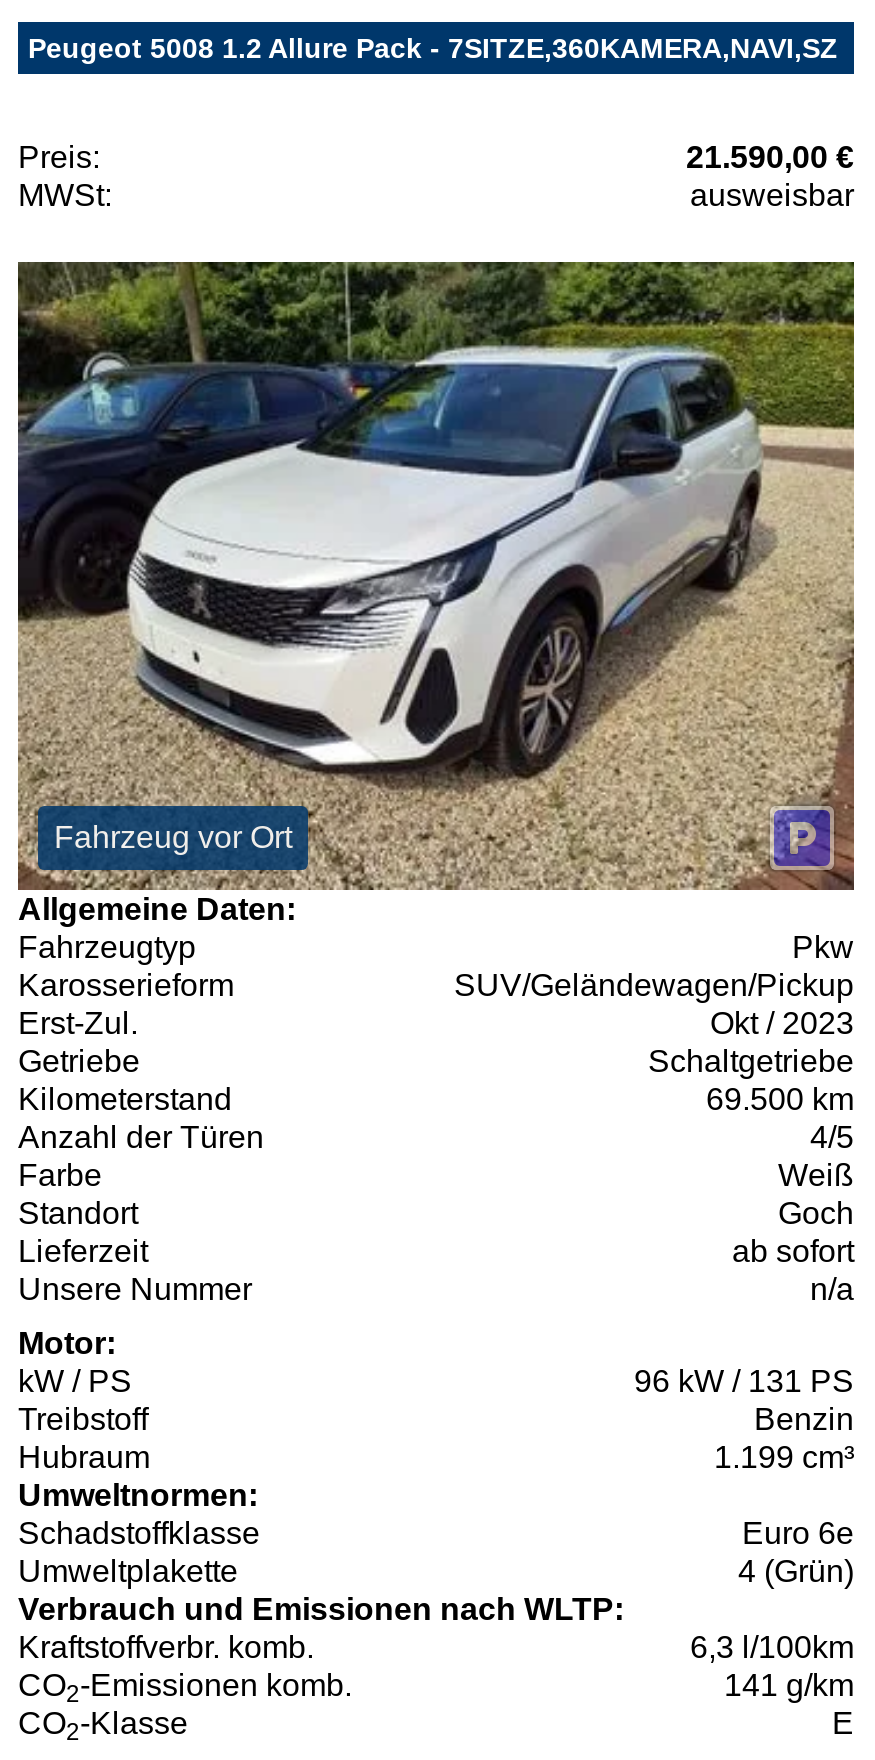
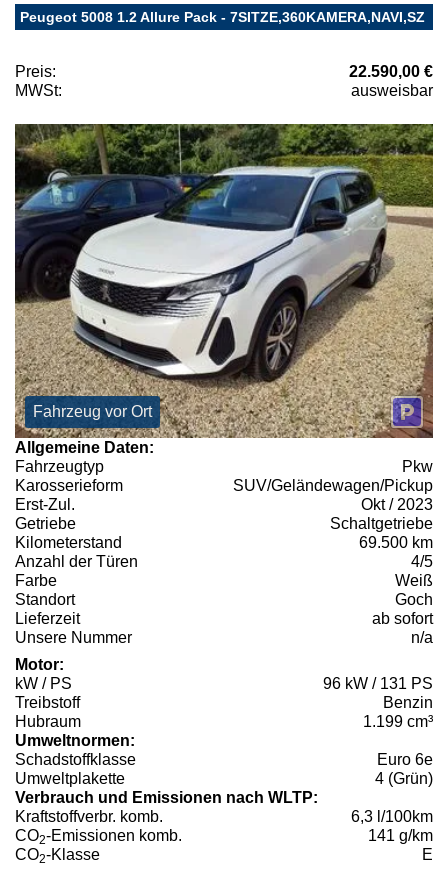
- 21.590,00 €
+ 22.590,00 €
